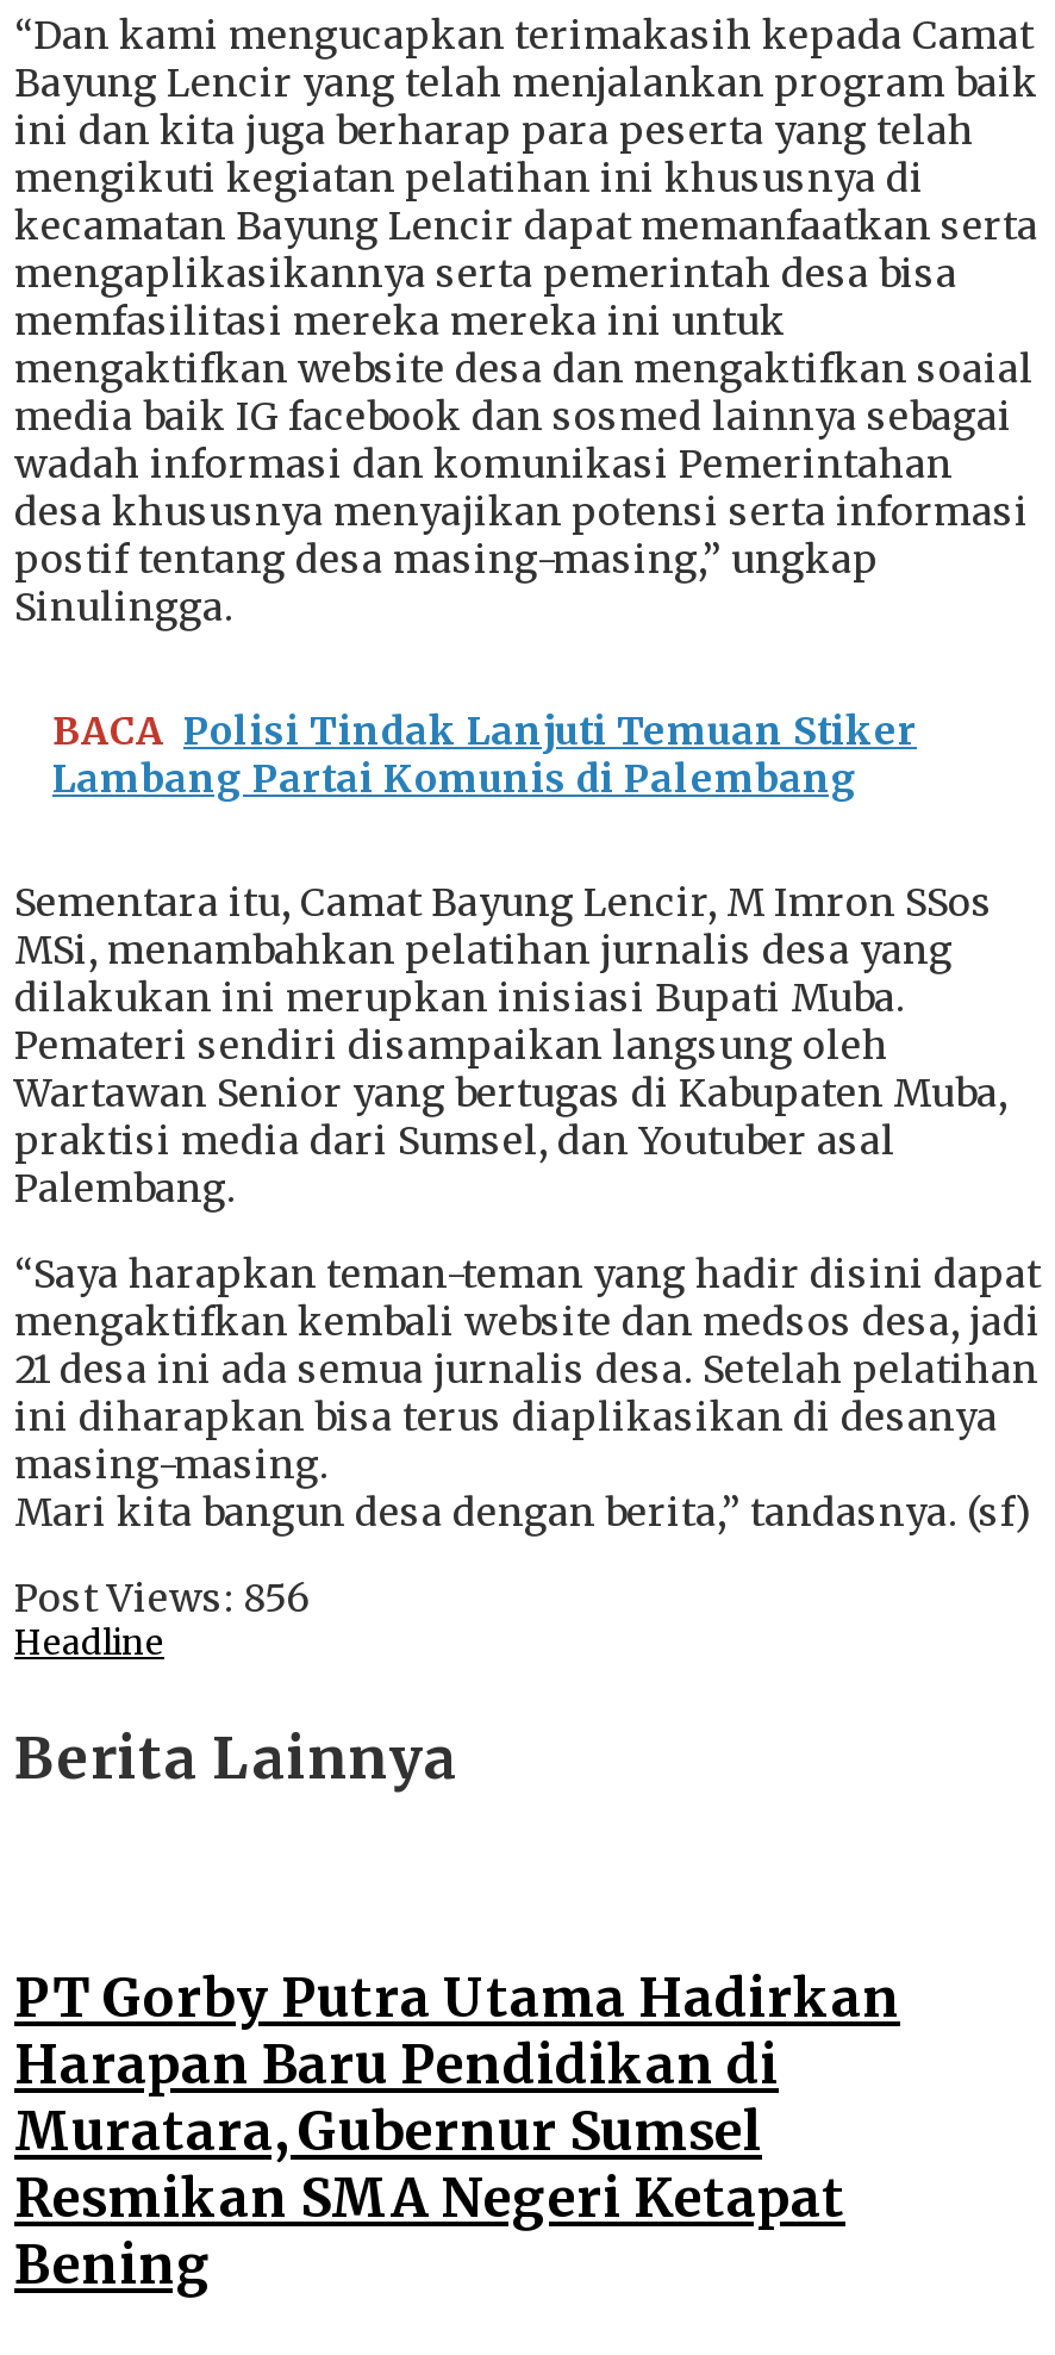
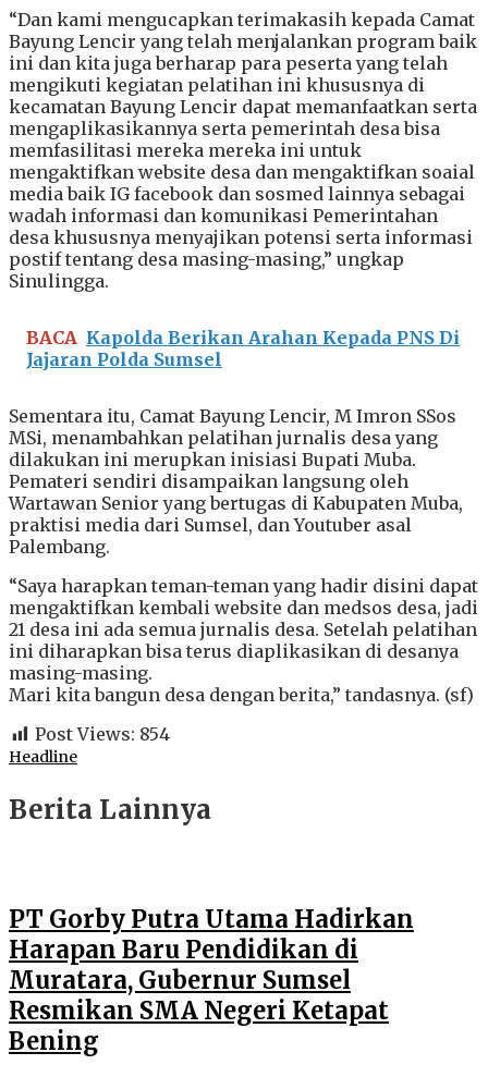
- BACA Polisi Tindak Lanjuti Temuan Stiker
- Lambang Partai Komunis di Palembang
+ BACA Kapolda Berikan Arahan Kepada PNS Di
+ Jajaran Polda Sumsel

- Post Views: 856
+ Post Views: 854
